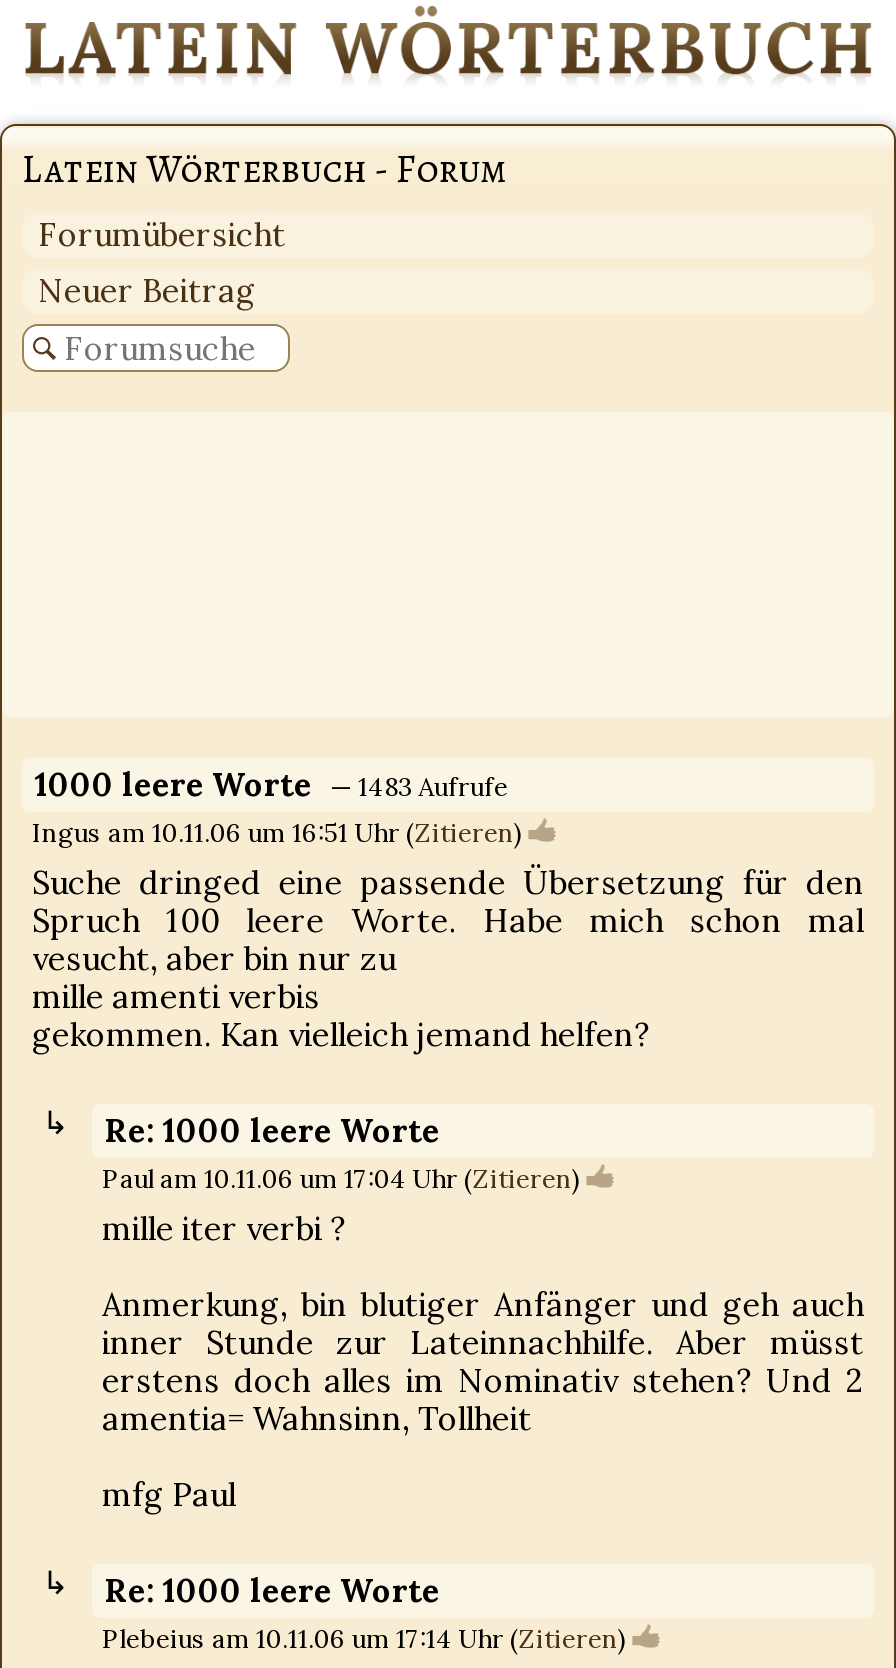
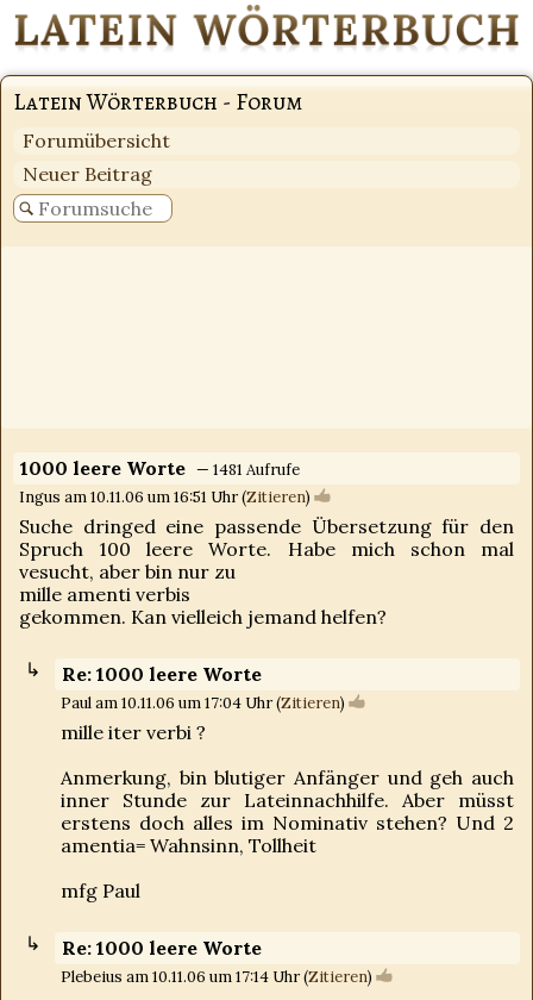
- 1000 leere Worte — 1483 Aufrufe
+ 1000 leere Worte — 1481 Aufrufe
